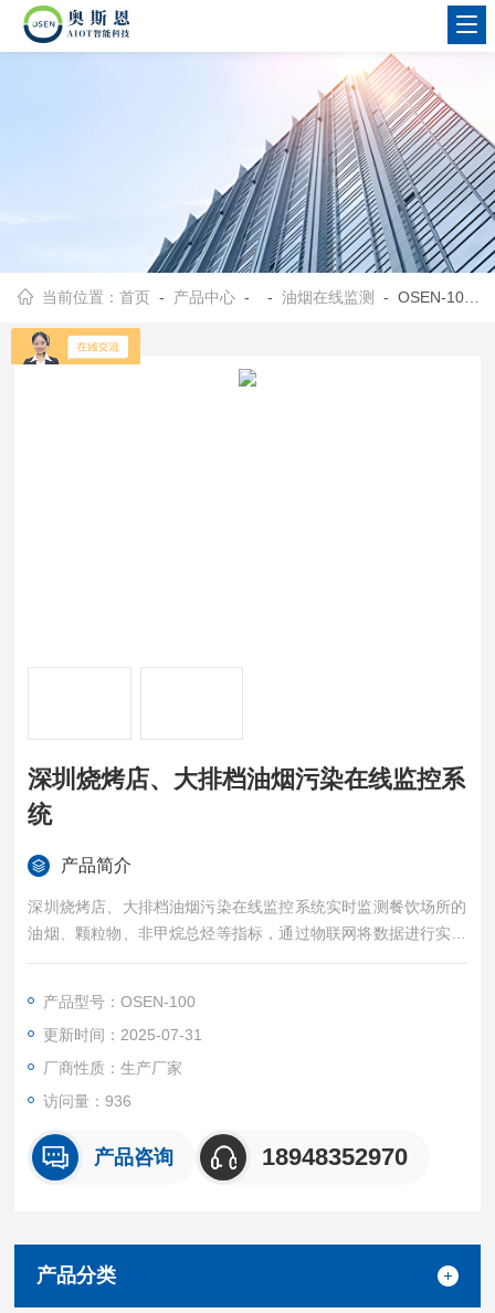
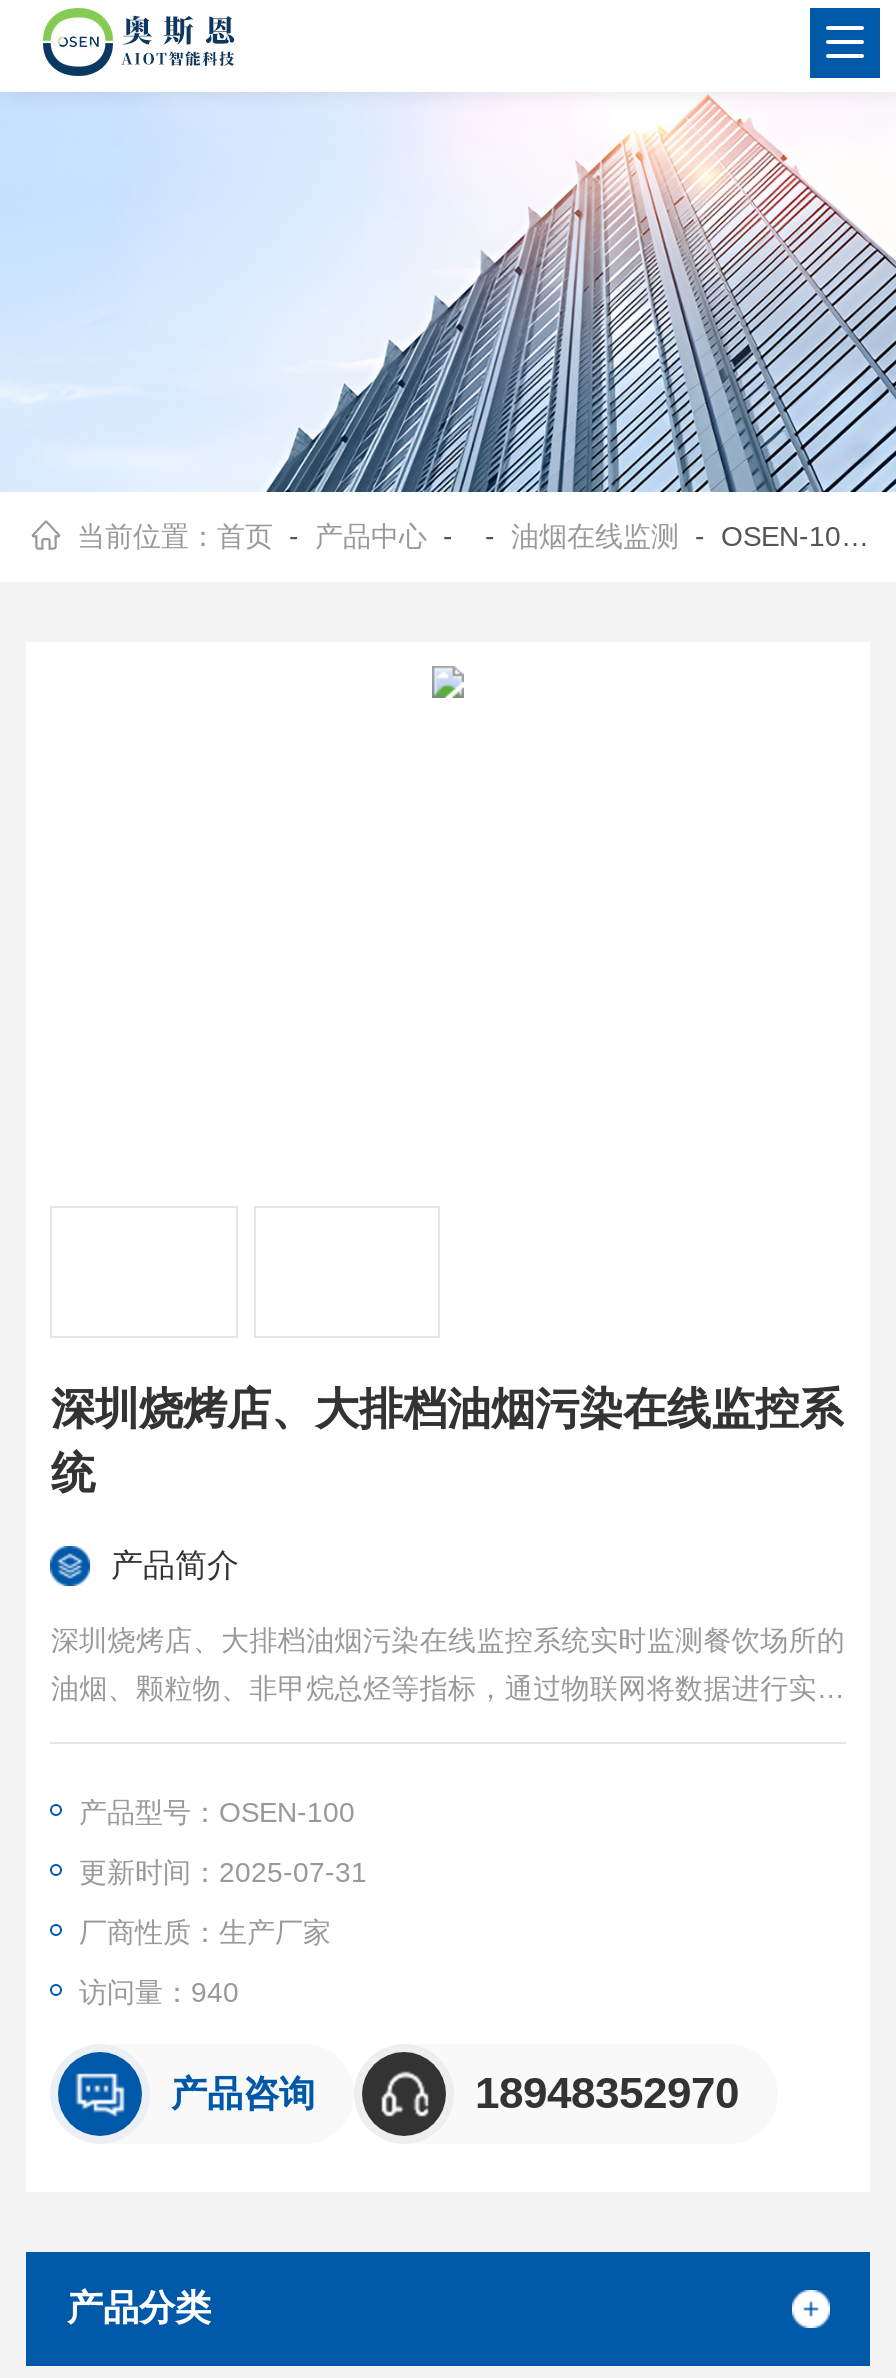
- [image]

- 访问量：936
+ 访问量：940
